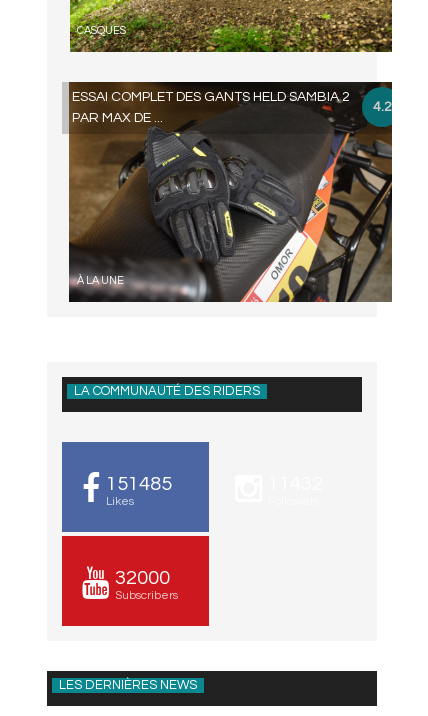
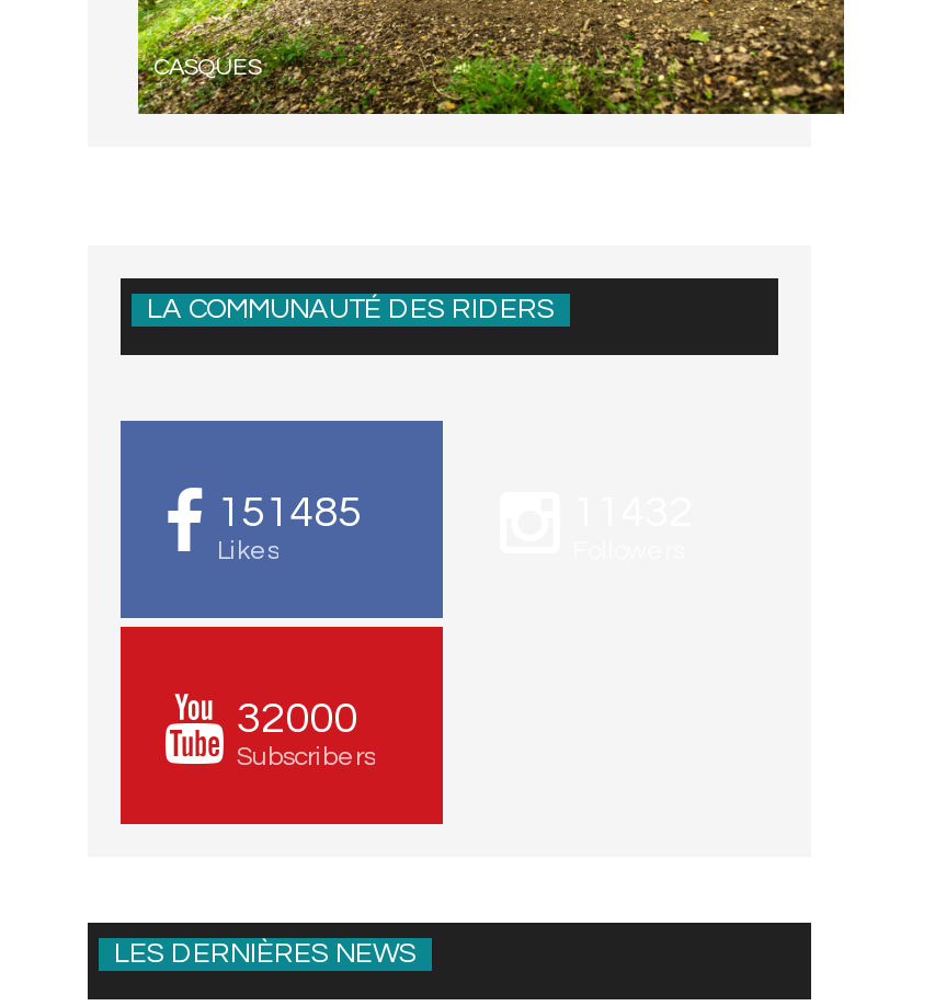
- ESSAI COMPLET DES GANTS HELD SAMBIA 2
- PAR MAX DE ...

- [image]
- 4.2

- À LA UNE
